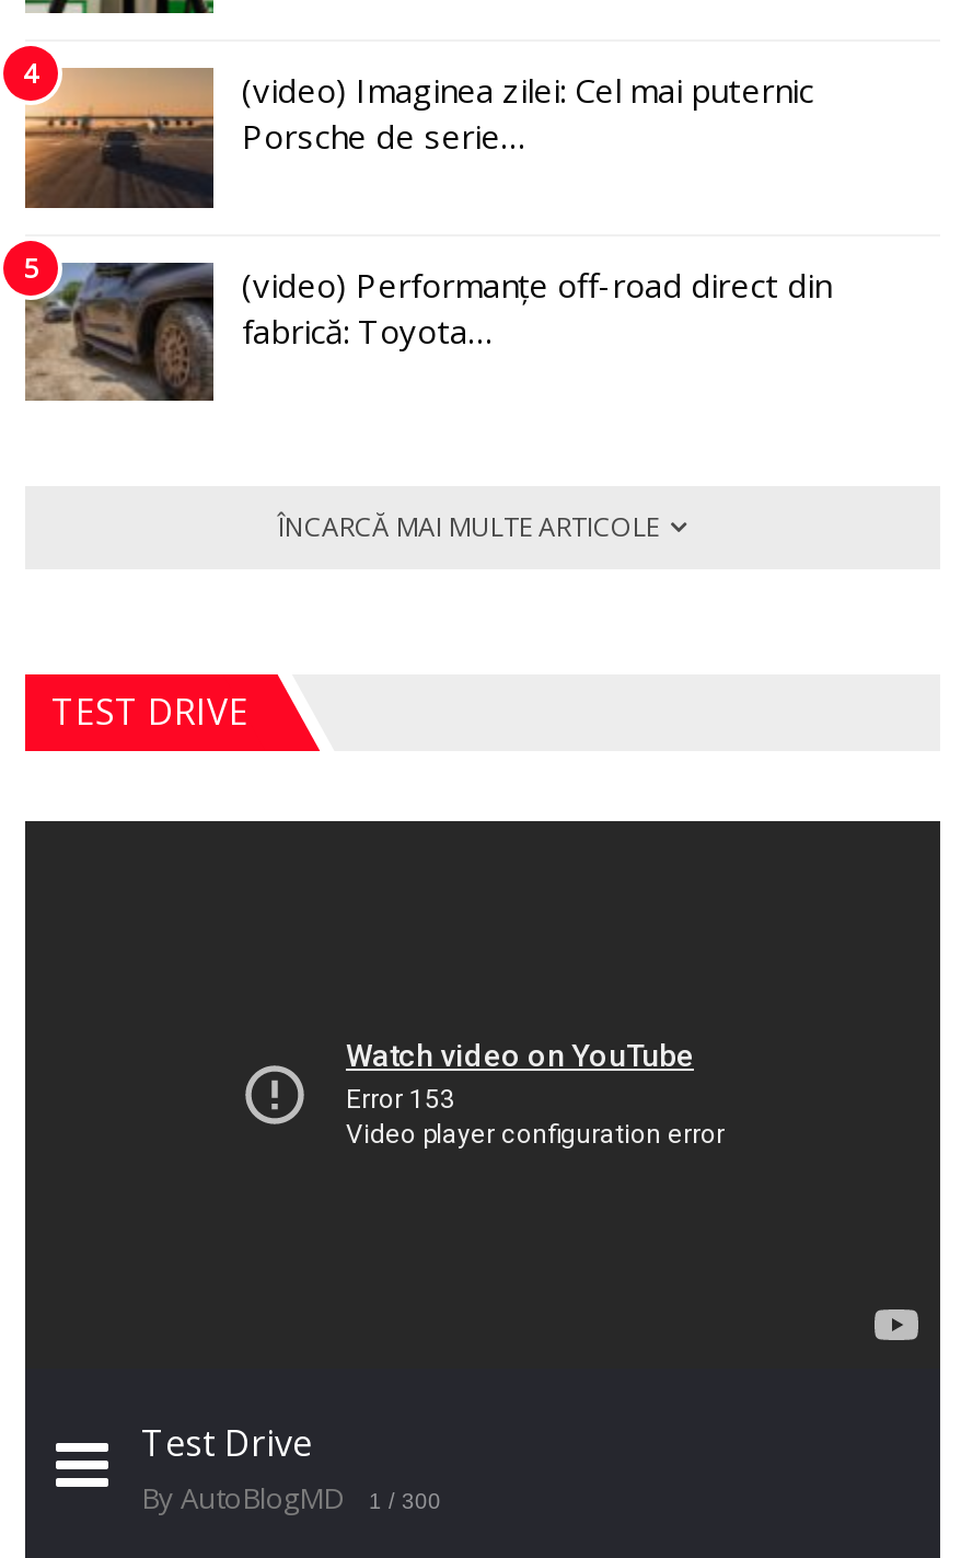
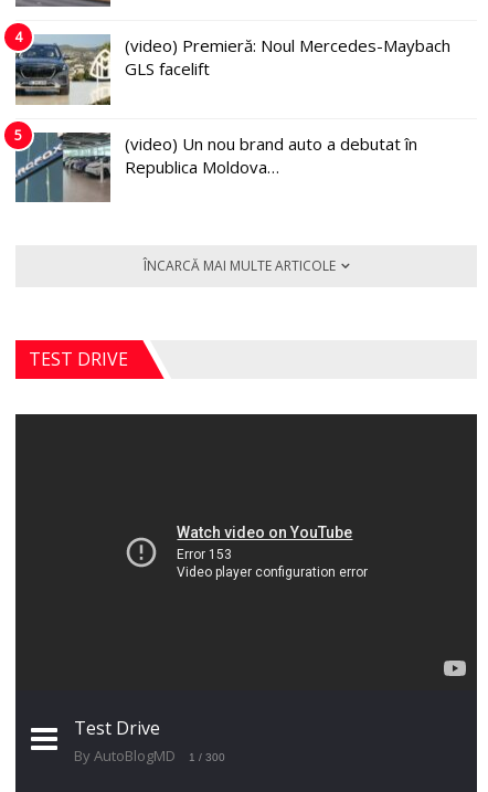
- [image]
- (video) Imaginea zilei: Cel mai puternic
- Porsche de serie…
+ [image]
+ (video) Premieră: Noul Mercedes-Maybach
+ GLS facelift

- [image]
- (video) Performanțe off-road direct din
- fabrică: Toyota…
+ [image]
+ (video) Un nou brand auto a debutat în
+ Republica Moldova…
